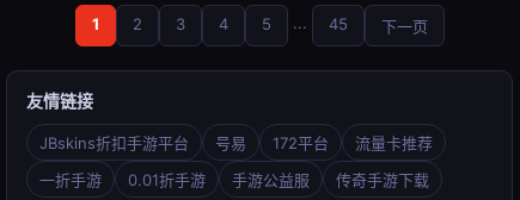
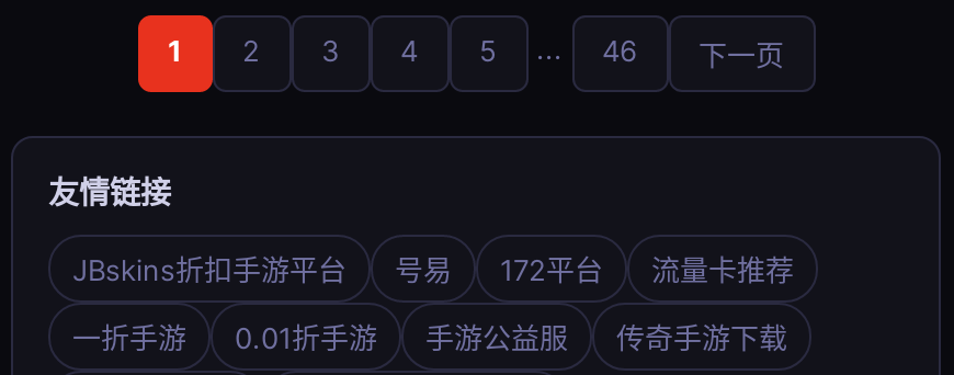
- 45
+ 46
